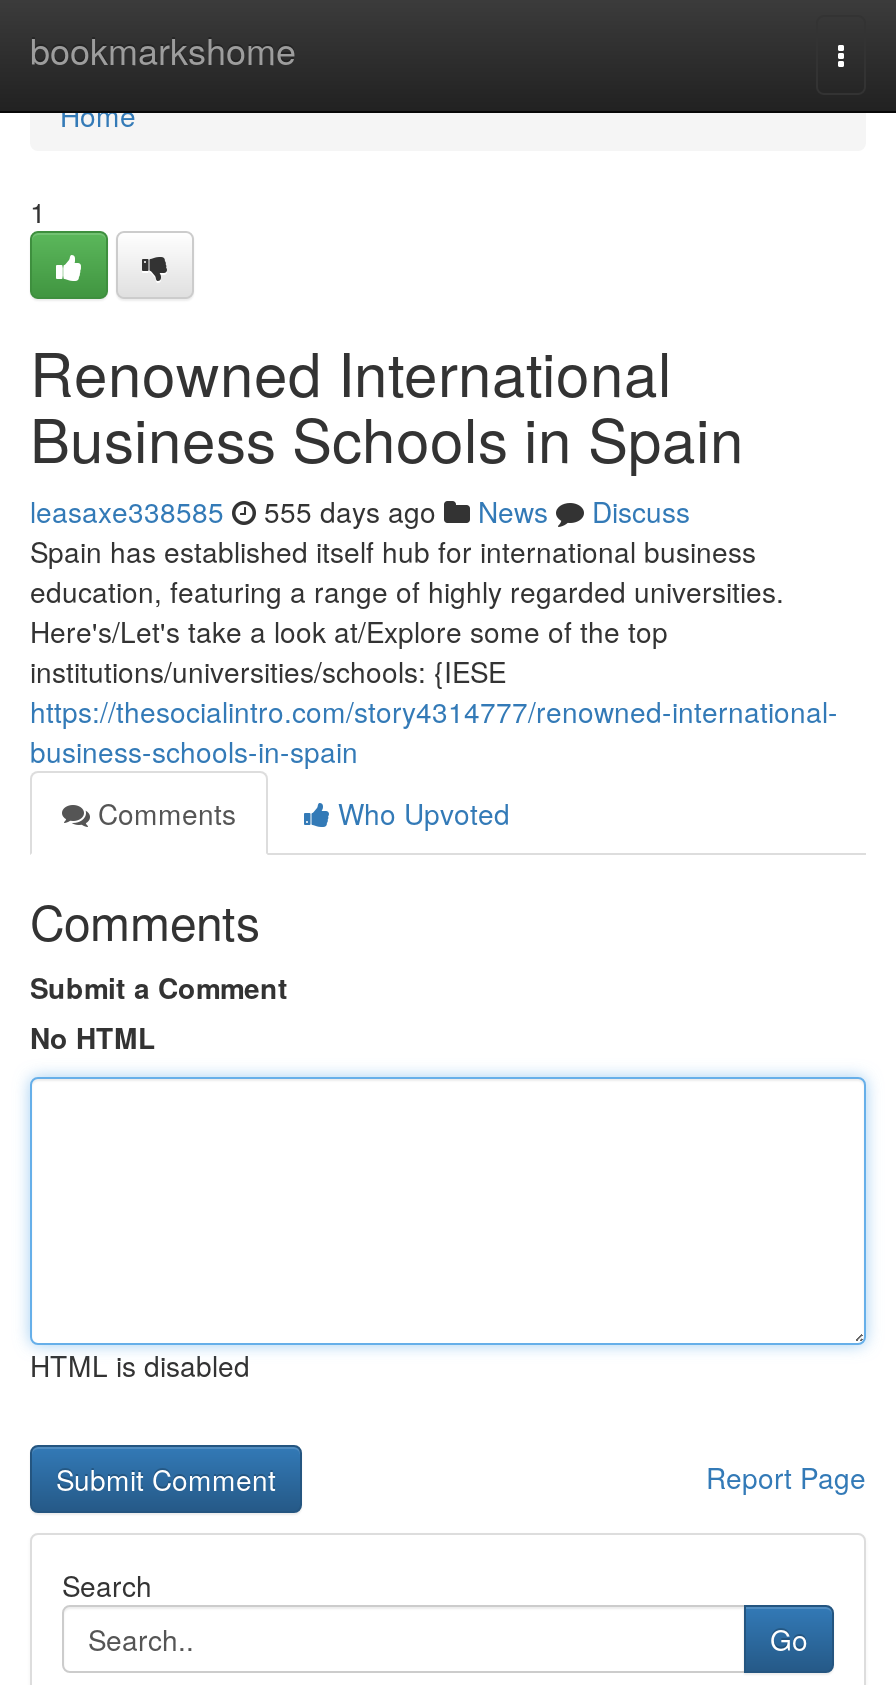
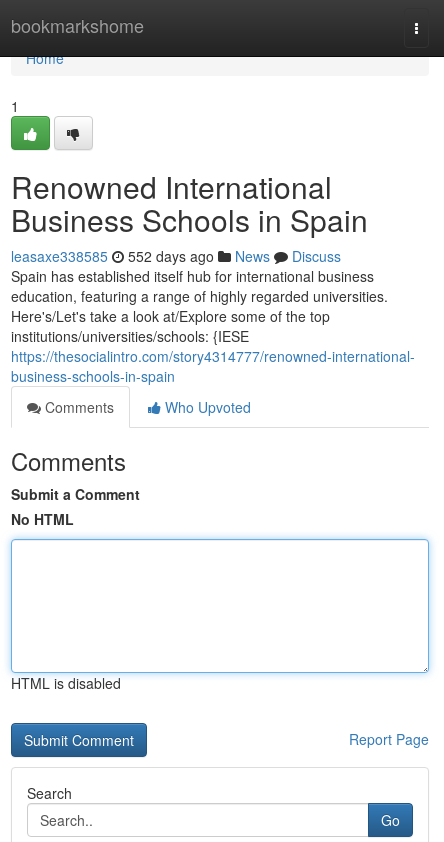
- leasaxe338585 555 days ago News Discuss
+ leasaxe338585 552 days ago News Discuss
